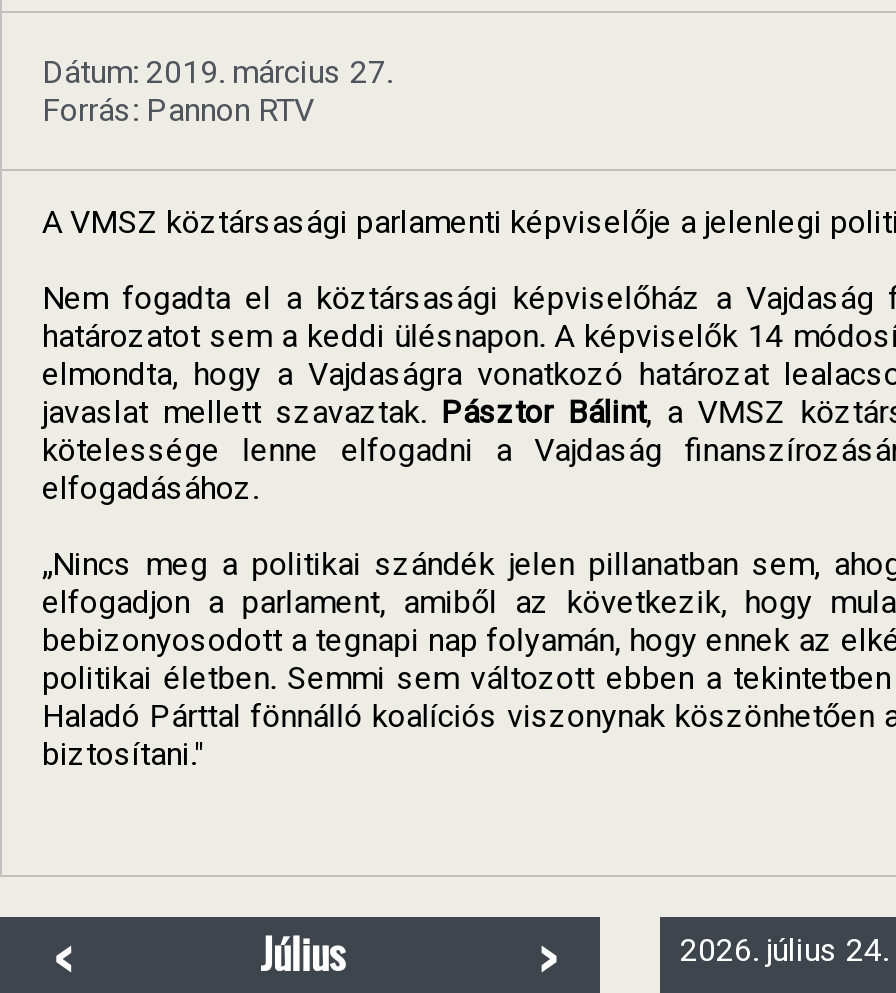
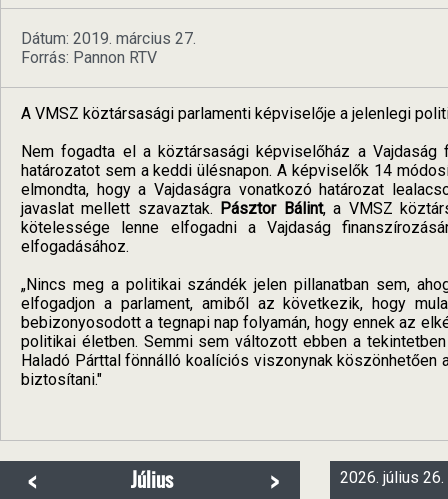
- 2026. július 24.
+ 2026. július 26.
